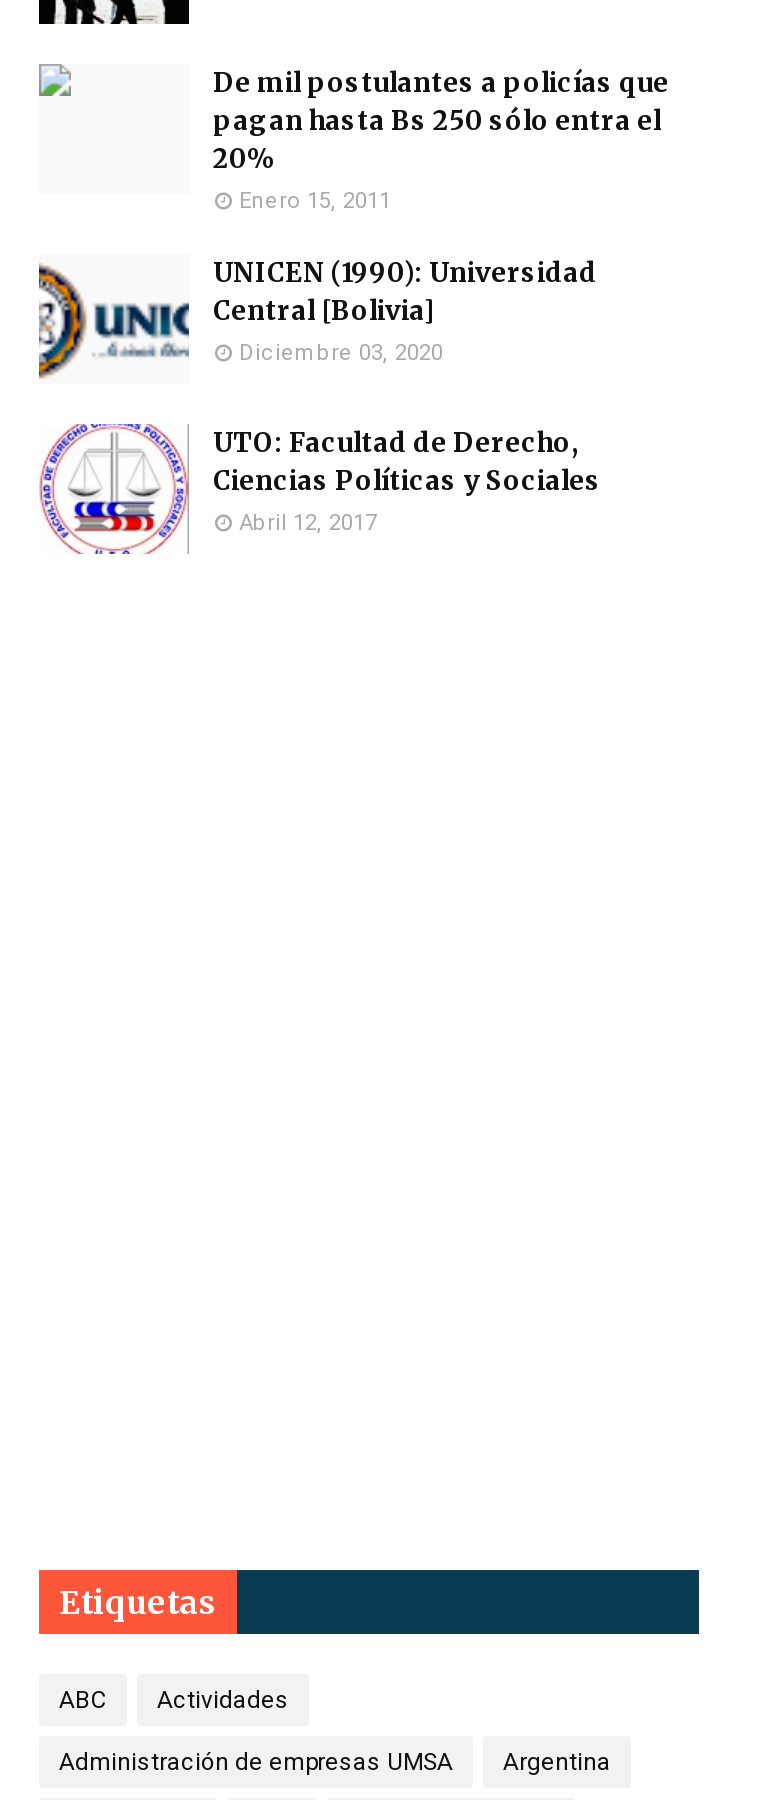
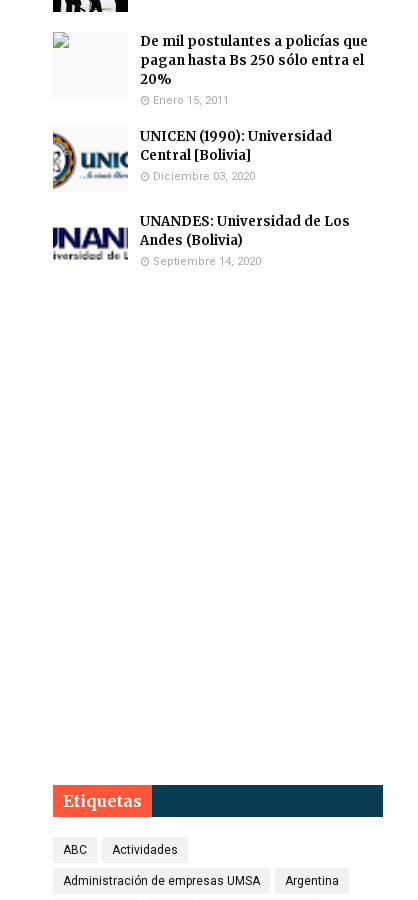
- [image]
- UTO: Facultad de Derecho,
- Ciencias Políticas y Sociales
- Abril 12, 2017
+ [image]
+ UNANDES: Universidad de Los
+ Andes (Bolivia)
+ Septiembre 14, 2020
